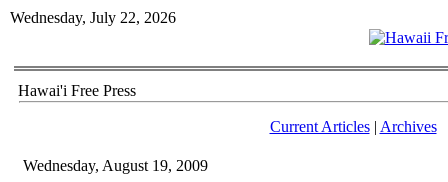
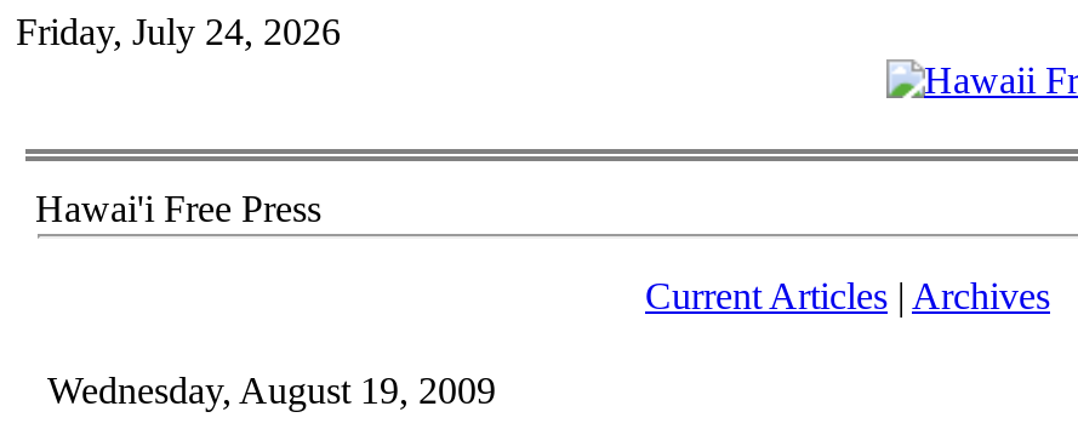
- Wednesday, July 22, 2026
+ Friday, July 24, 2026
